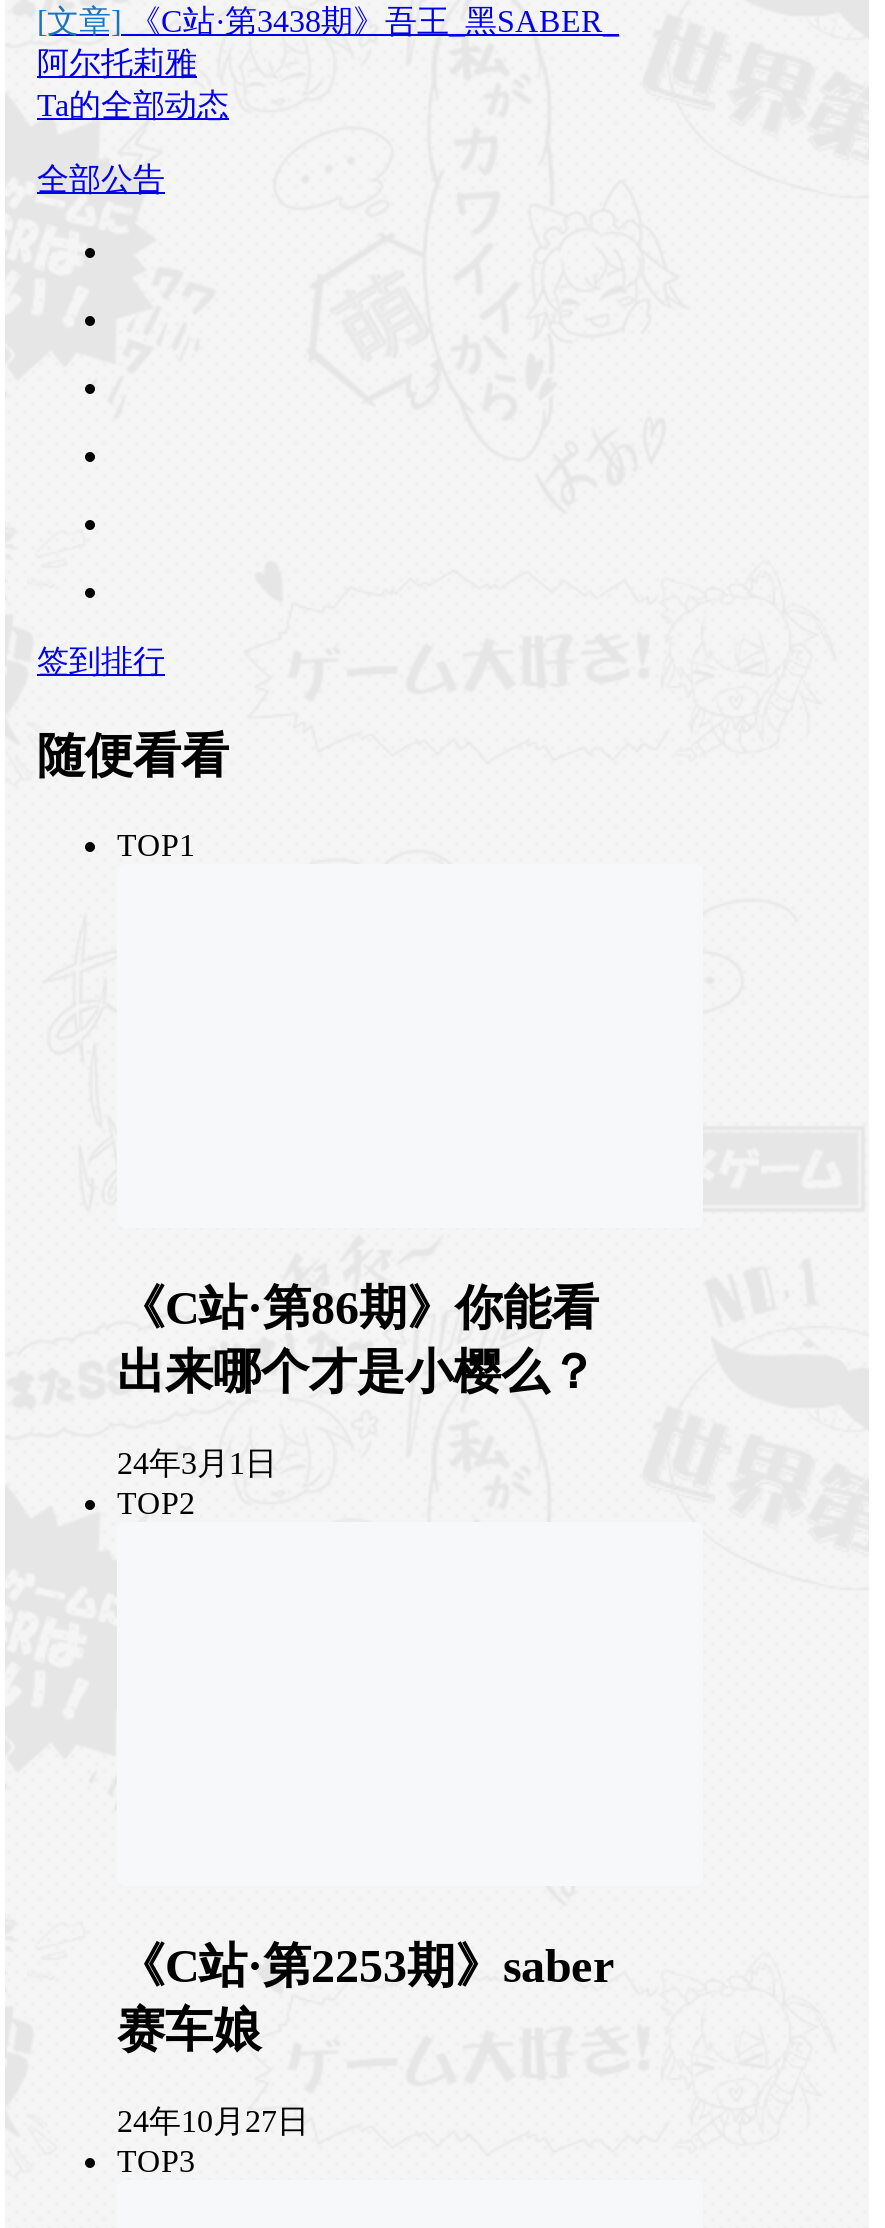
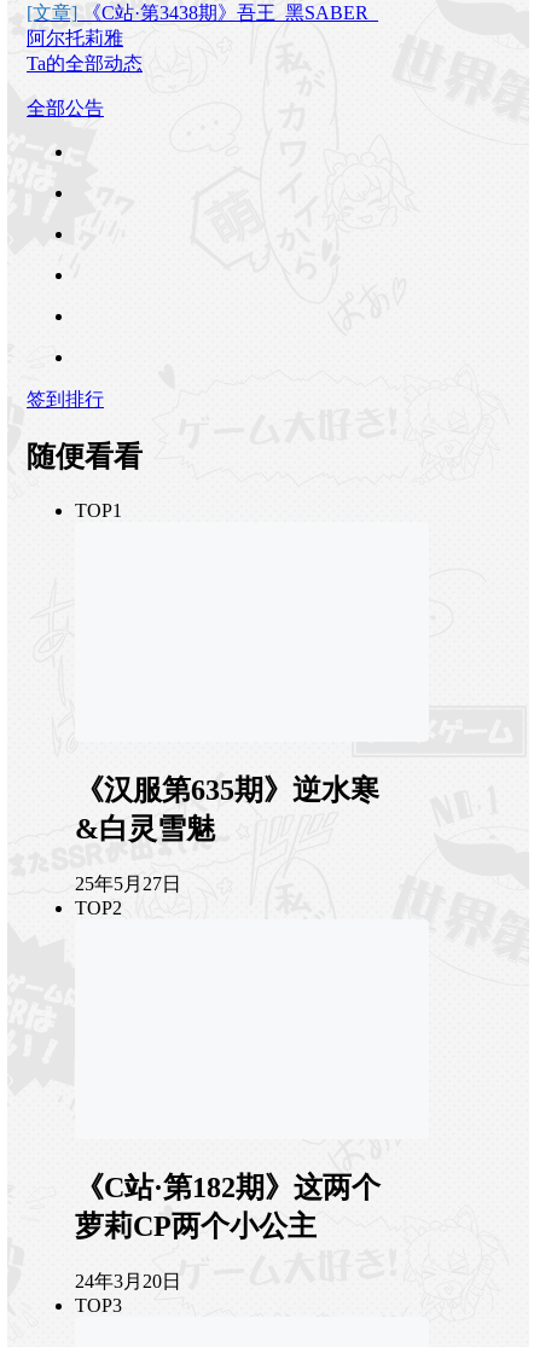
- 《C站·第86期》你能看
- 出来哪个才是小樱么？
+ 《汉服第635期》逆水寒
+ &白灵雪魅

- 24年3月1日
+ 25年5月27日

- 《C站·第2253期》saber
- 赛车娘
+ 《C站·第182期》这两个
+ 萝莉CP两个小公主

- 24年10月27日
+ 24年3月20日
